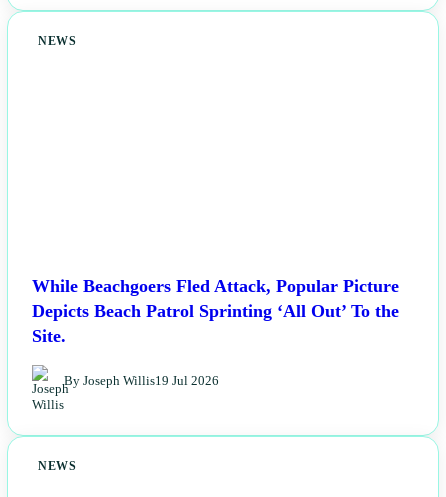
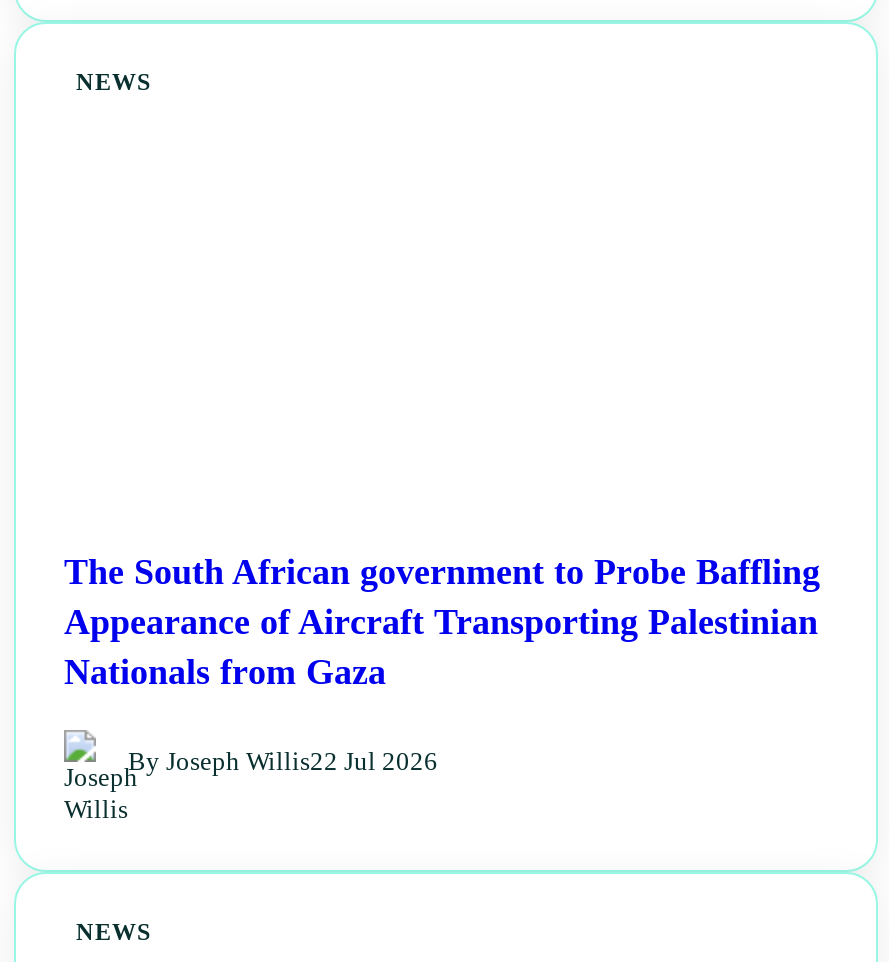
- While Beachgoers Fled Attack, Popular Picture
- Depicts Beach Patrol Sprinting ‘All Out’ To the
- Site.
+ The South African government to Probe Baffling
+ Appearance of Aircraft Transporting Palestinian
+ Nationals from Gaza

- By Joseph Willis19 Jul 2026
+ By Joseph Willis22 Jul 2026
